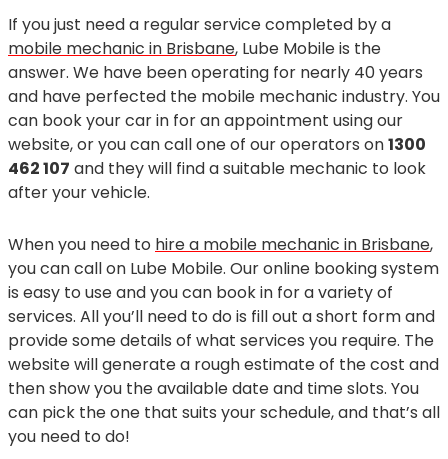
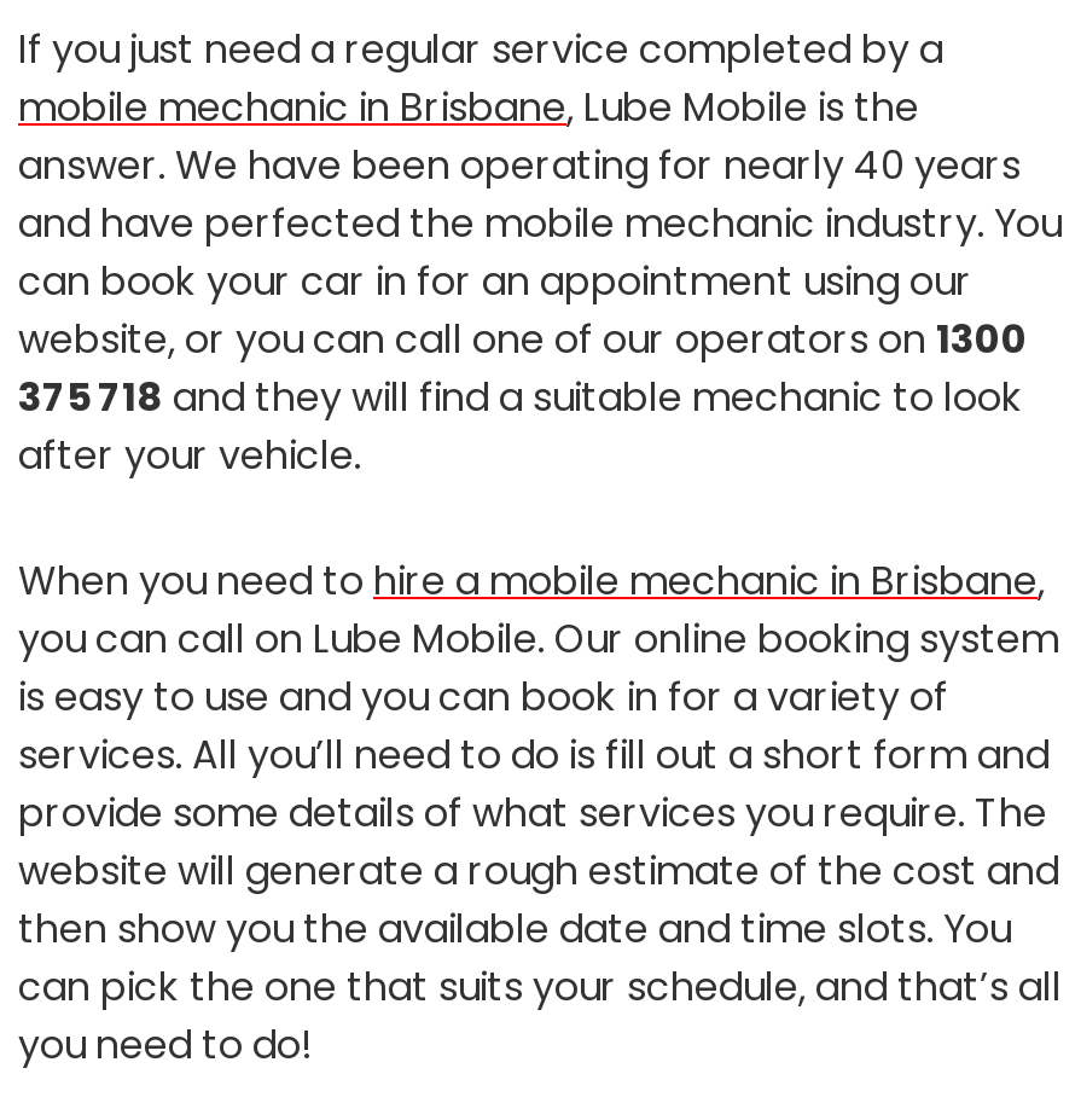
- 462 107 and they will find a suitable mechanic to look
+ 375 718 and they will find a suitable mechanic to look
